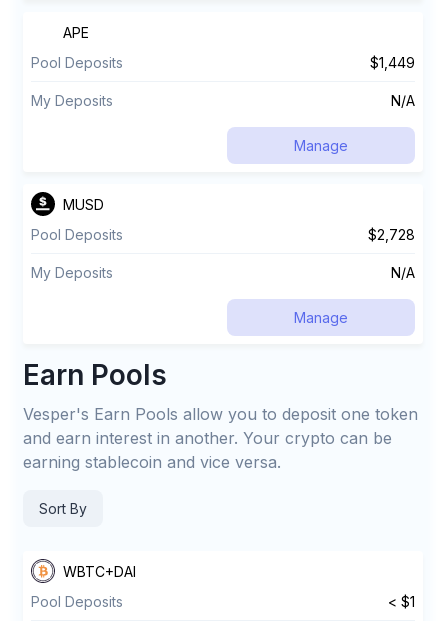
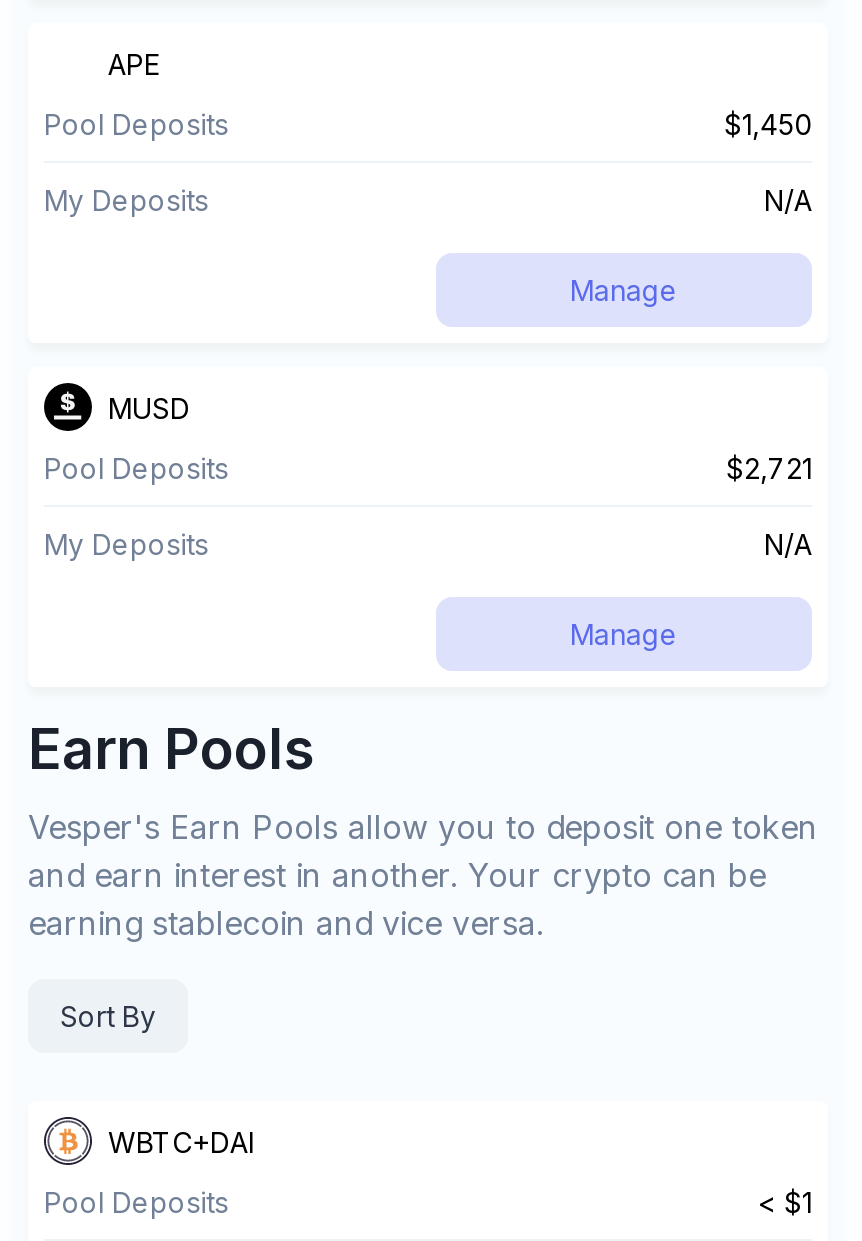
- $1,449
+ $1,450

- $2,728
+ $2,721
